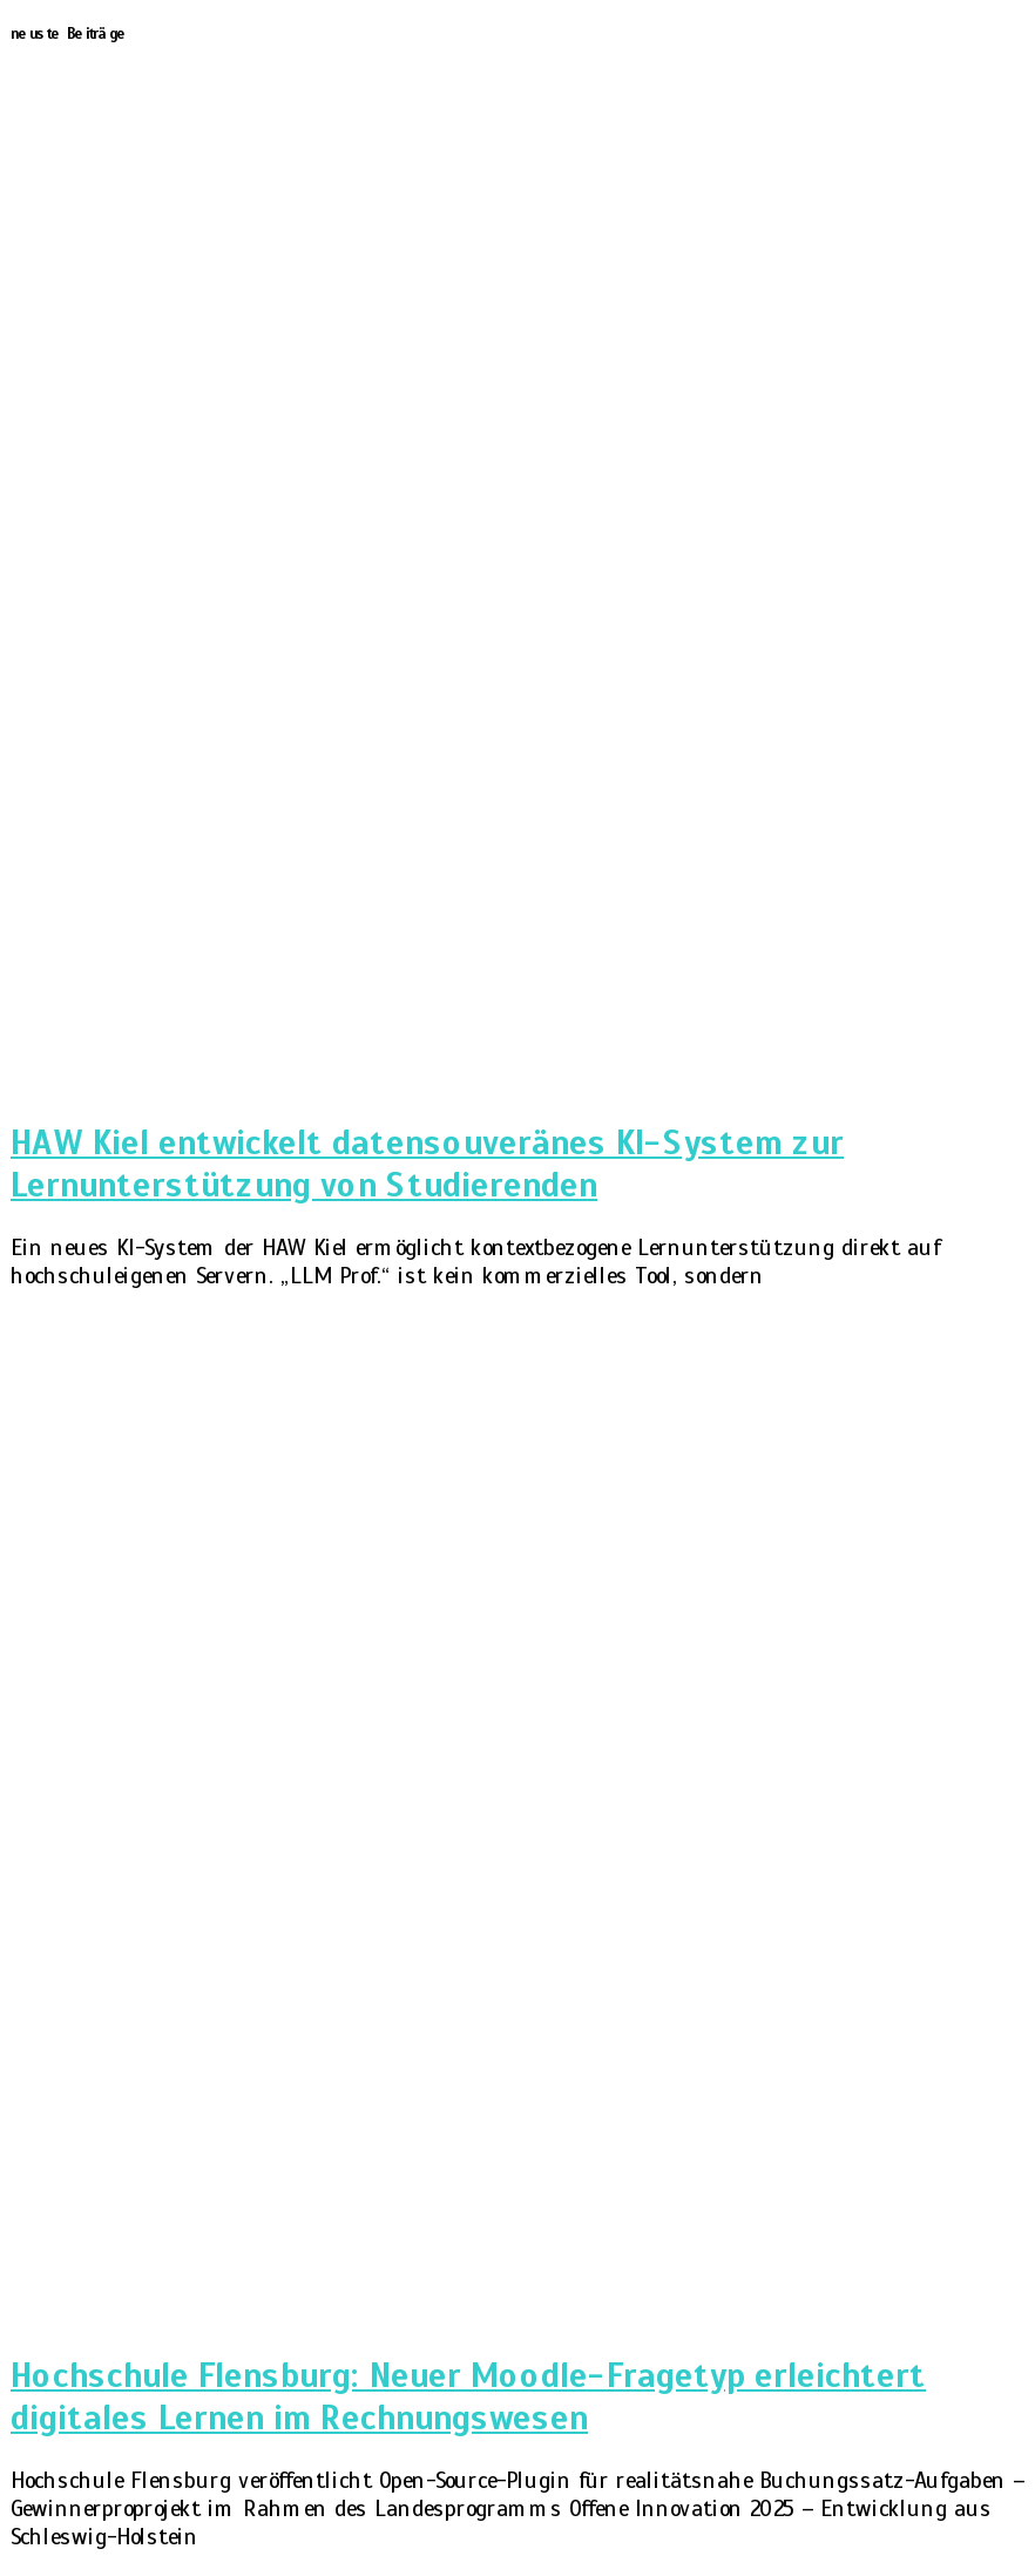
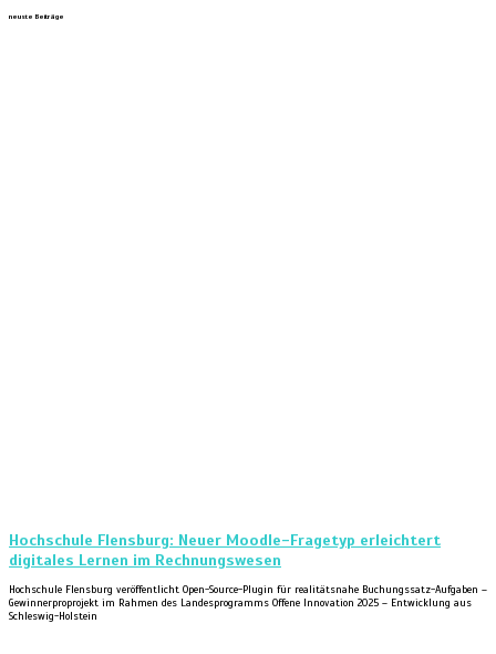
- HAW Kiel entwickelt datensouveränes KI-System zur
- Lernunterstützung von Studierenden
- Ein neues KI-System der HAW Kiel ermöglicht kontextbezogene Lernunterstützung direkt auf
- hochschuleigenen Servern. „LLM Prof.“ ist kein kommerzielles Tool, sondern
